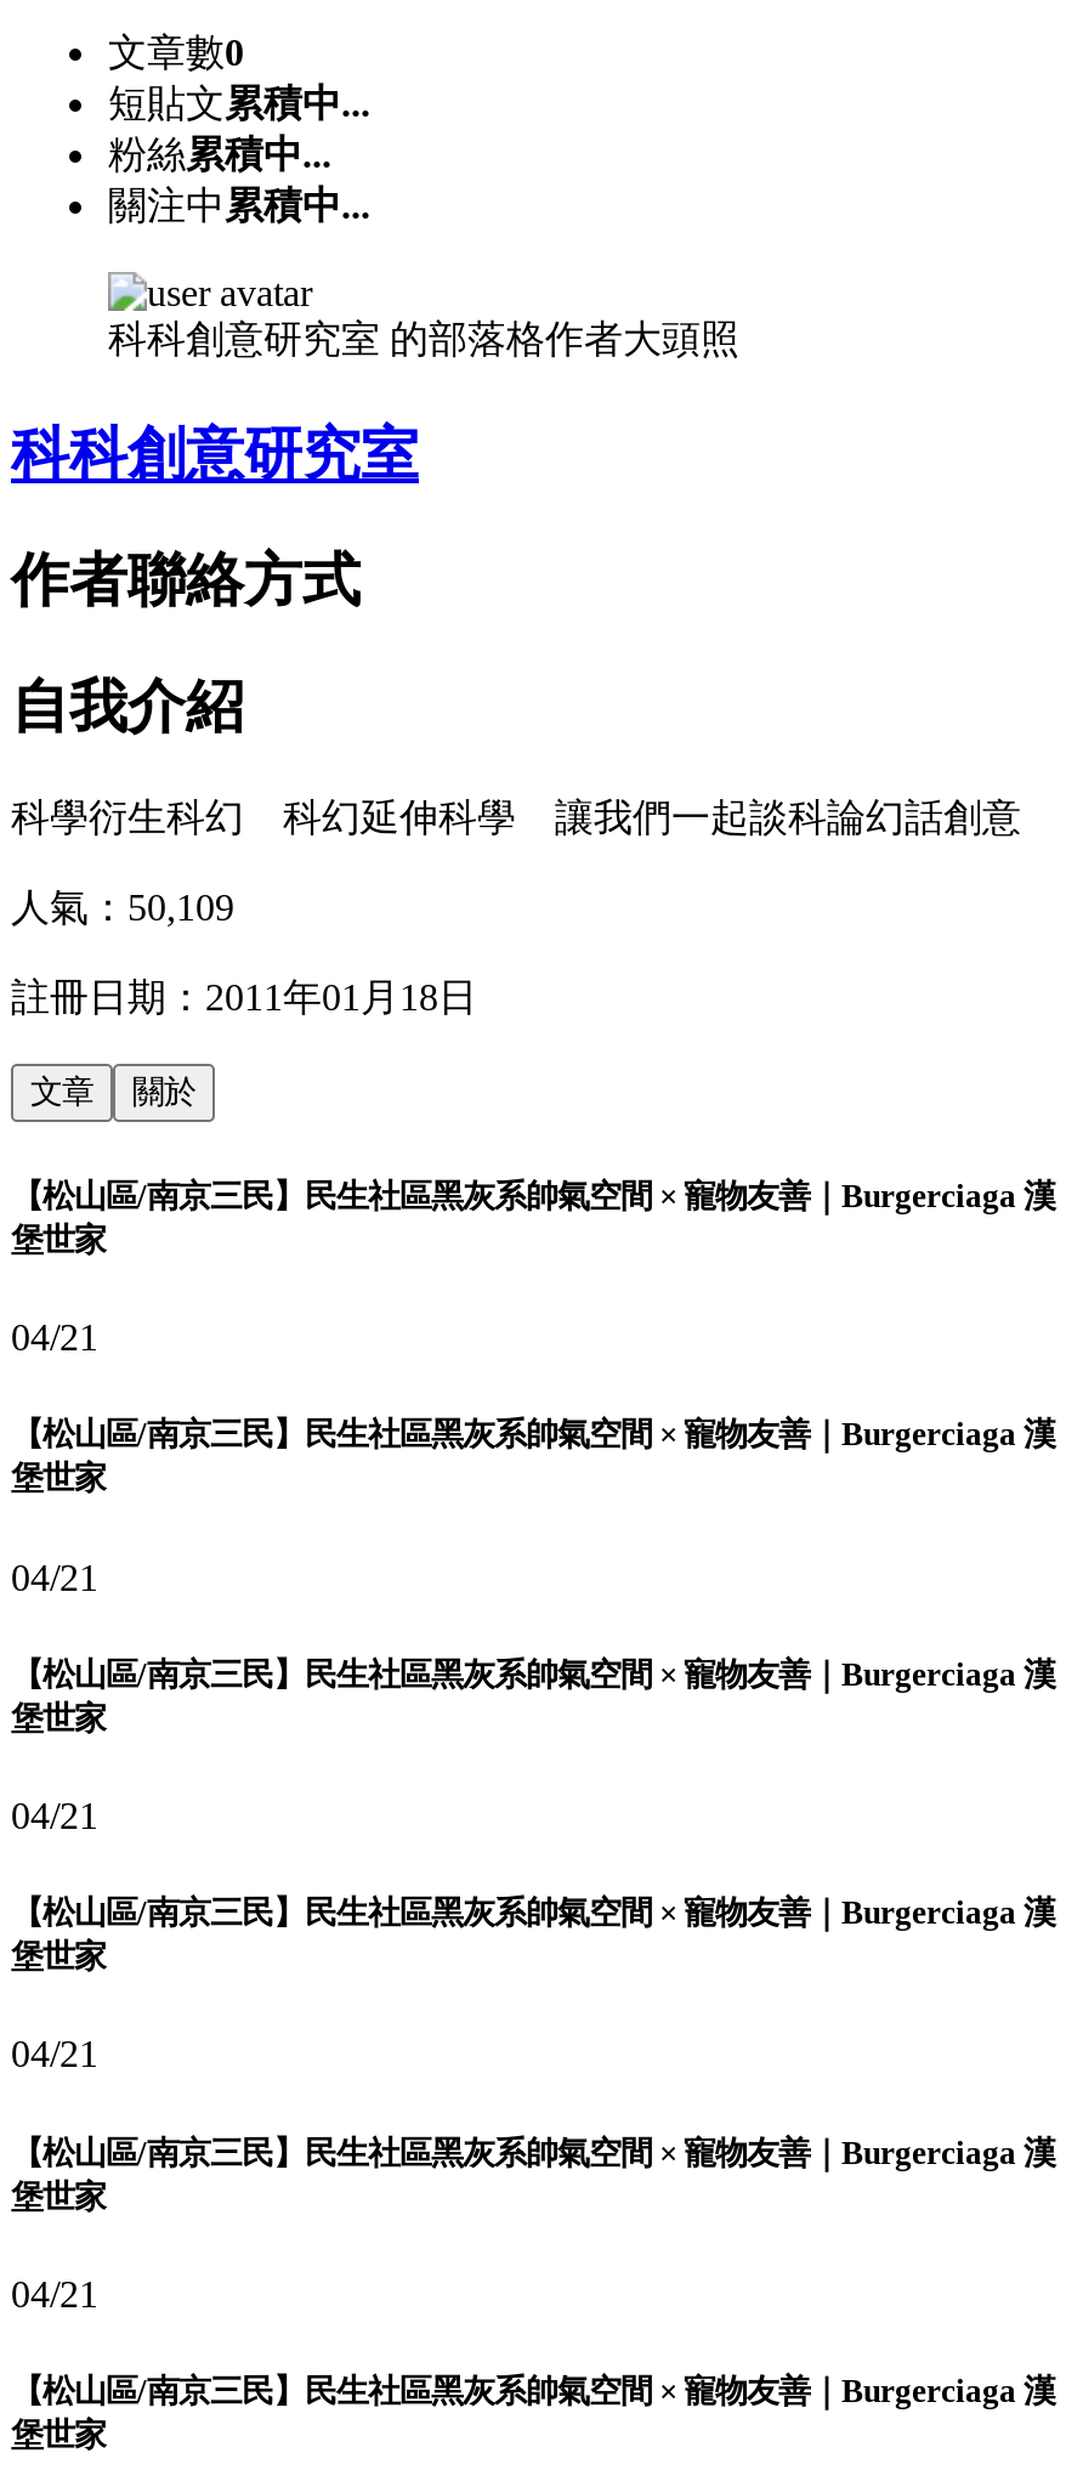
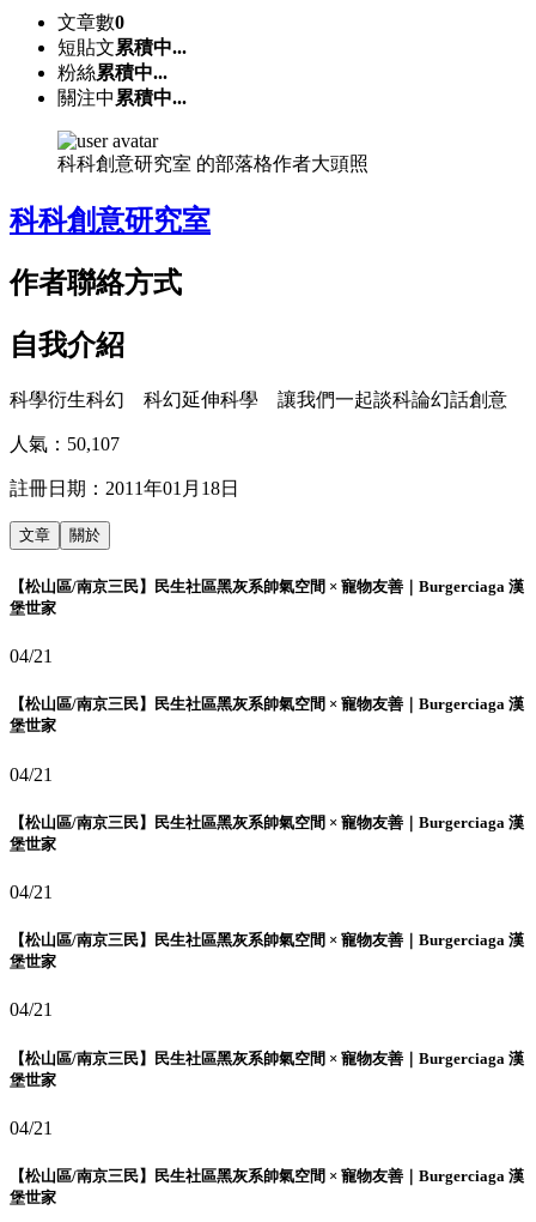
- 人氣：50,109
+ 人氣：50,107
